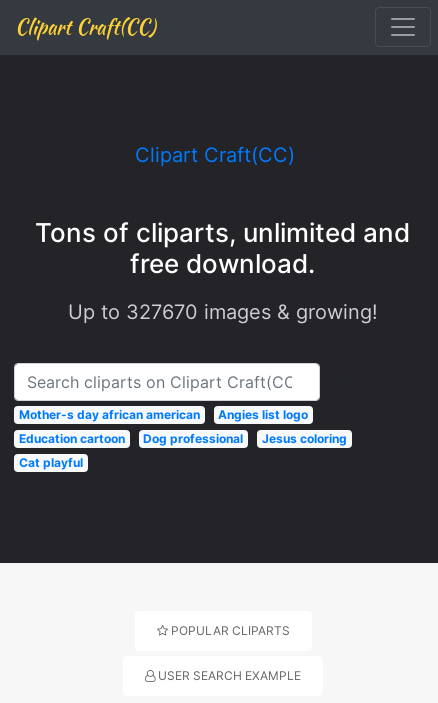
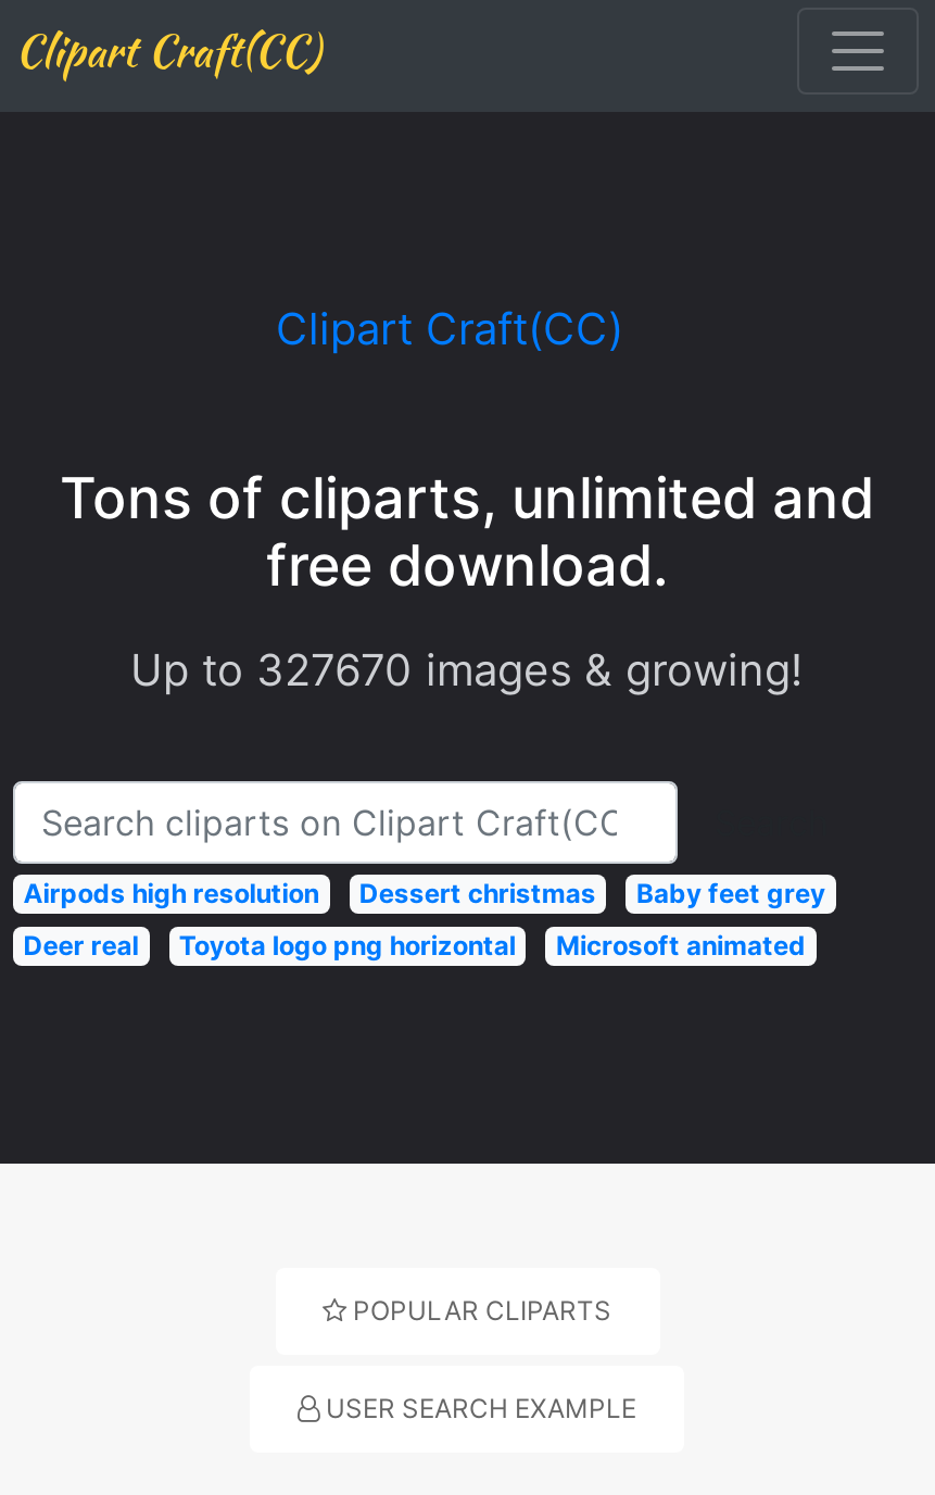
- Mother-s day african american
- Angies list logo
- Education cartoon
- Dog professional
- Jesus coloring
- Cat playful
+ Airpods high resolution
+ Dessert christmas
+ Baby feet grey
+ Deer real
+ Toyota logo png horizontal
+ Microsoft animated
